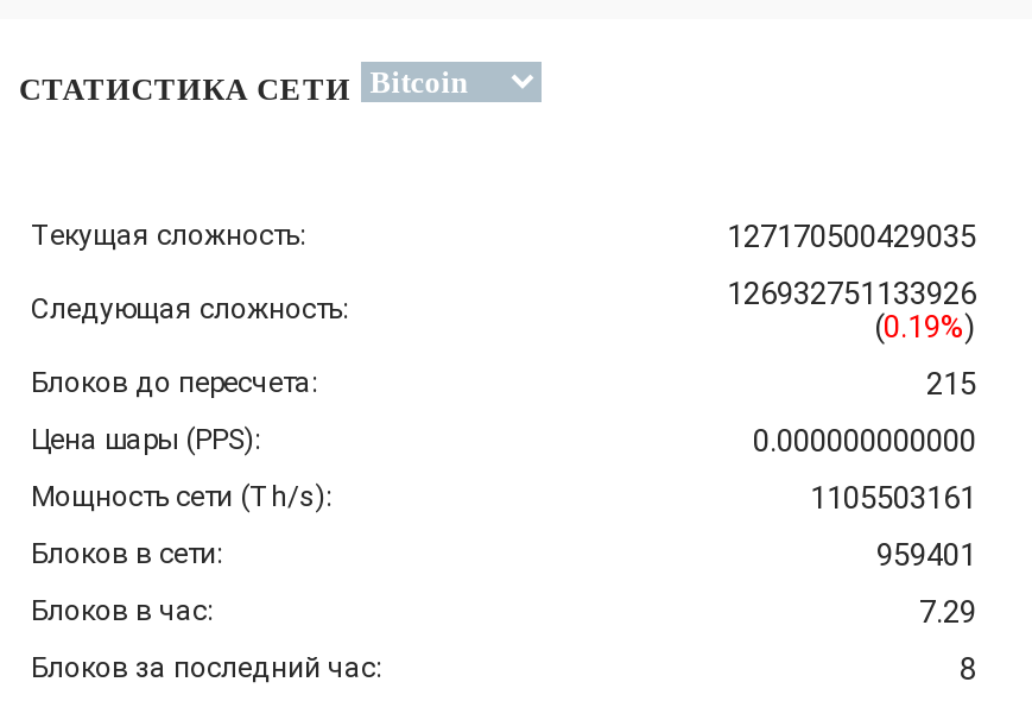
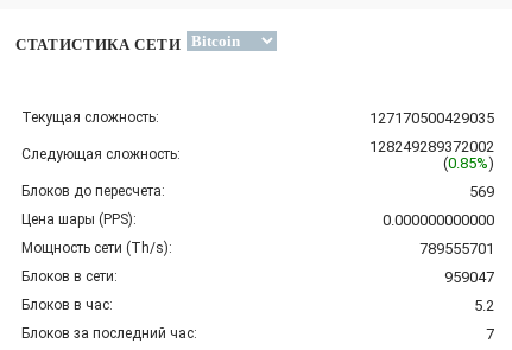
- 126932751133926
+ 128249289372002

- (0.19%)
+ (0.85%)

- 215
+ 569

- 1105503161
+ 789555701

- 959401
+ 959047

- 7.29
+ 5.2

- 8
+ 7
